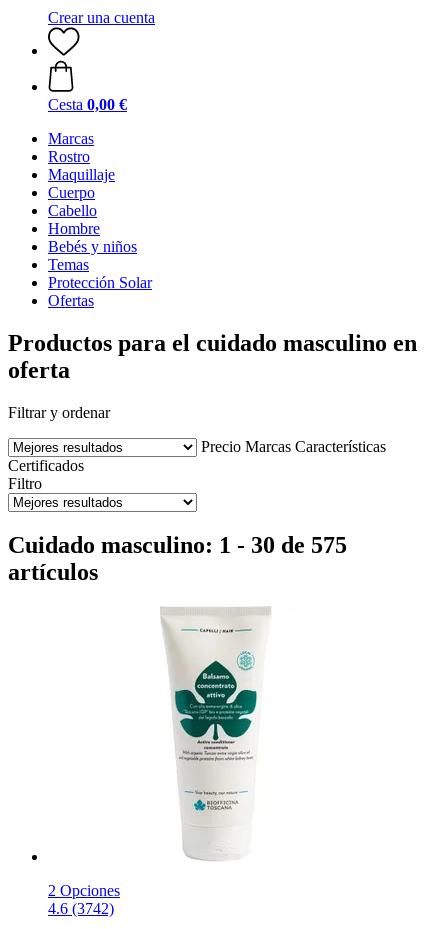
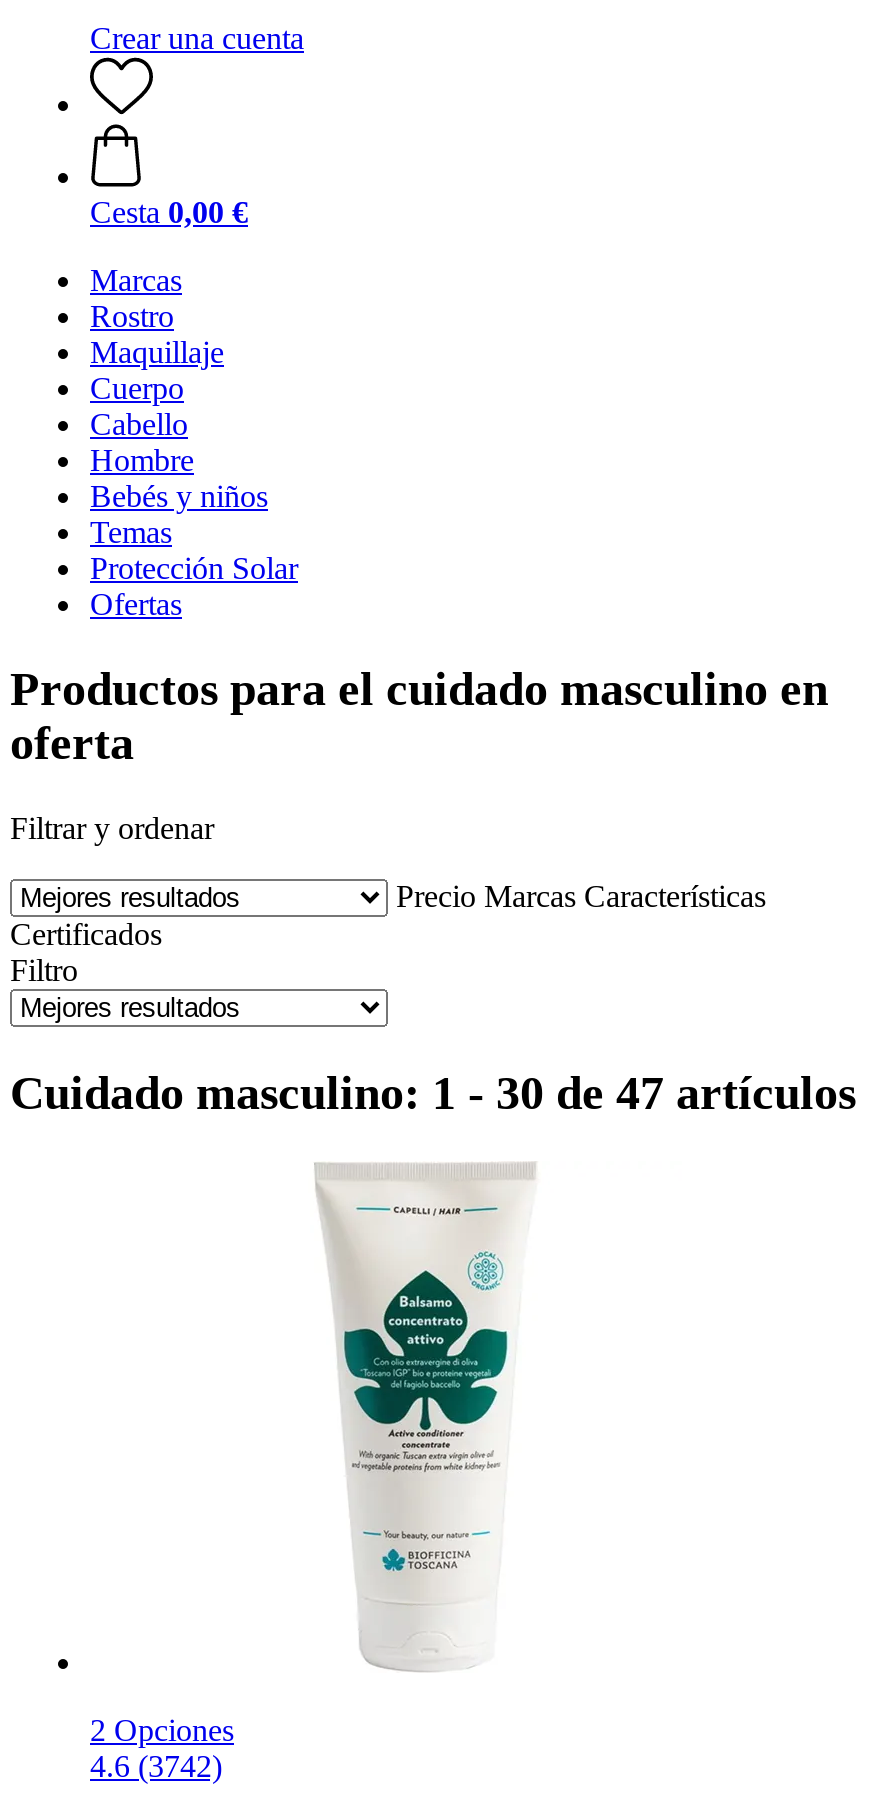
- Cuidado masculino: 1 - 30 de 575
- artículos
+ Cuidado masculino: 1 - 30 de 47 artículos
